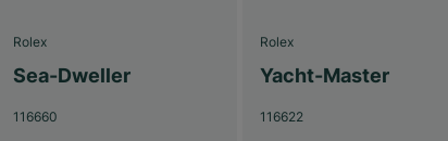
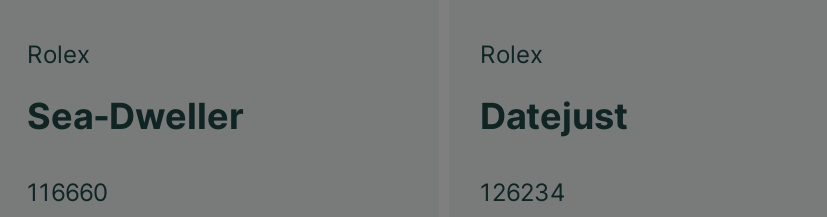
- Yacht-Master
+ Datejust

- 116622
+ 126234
